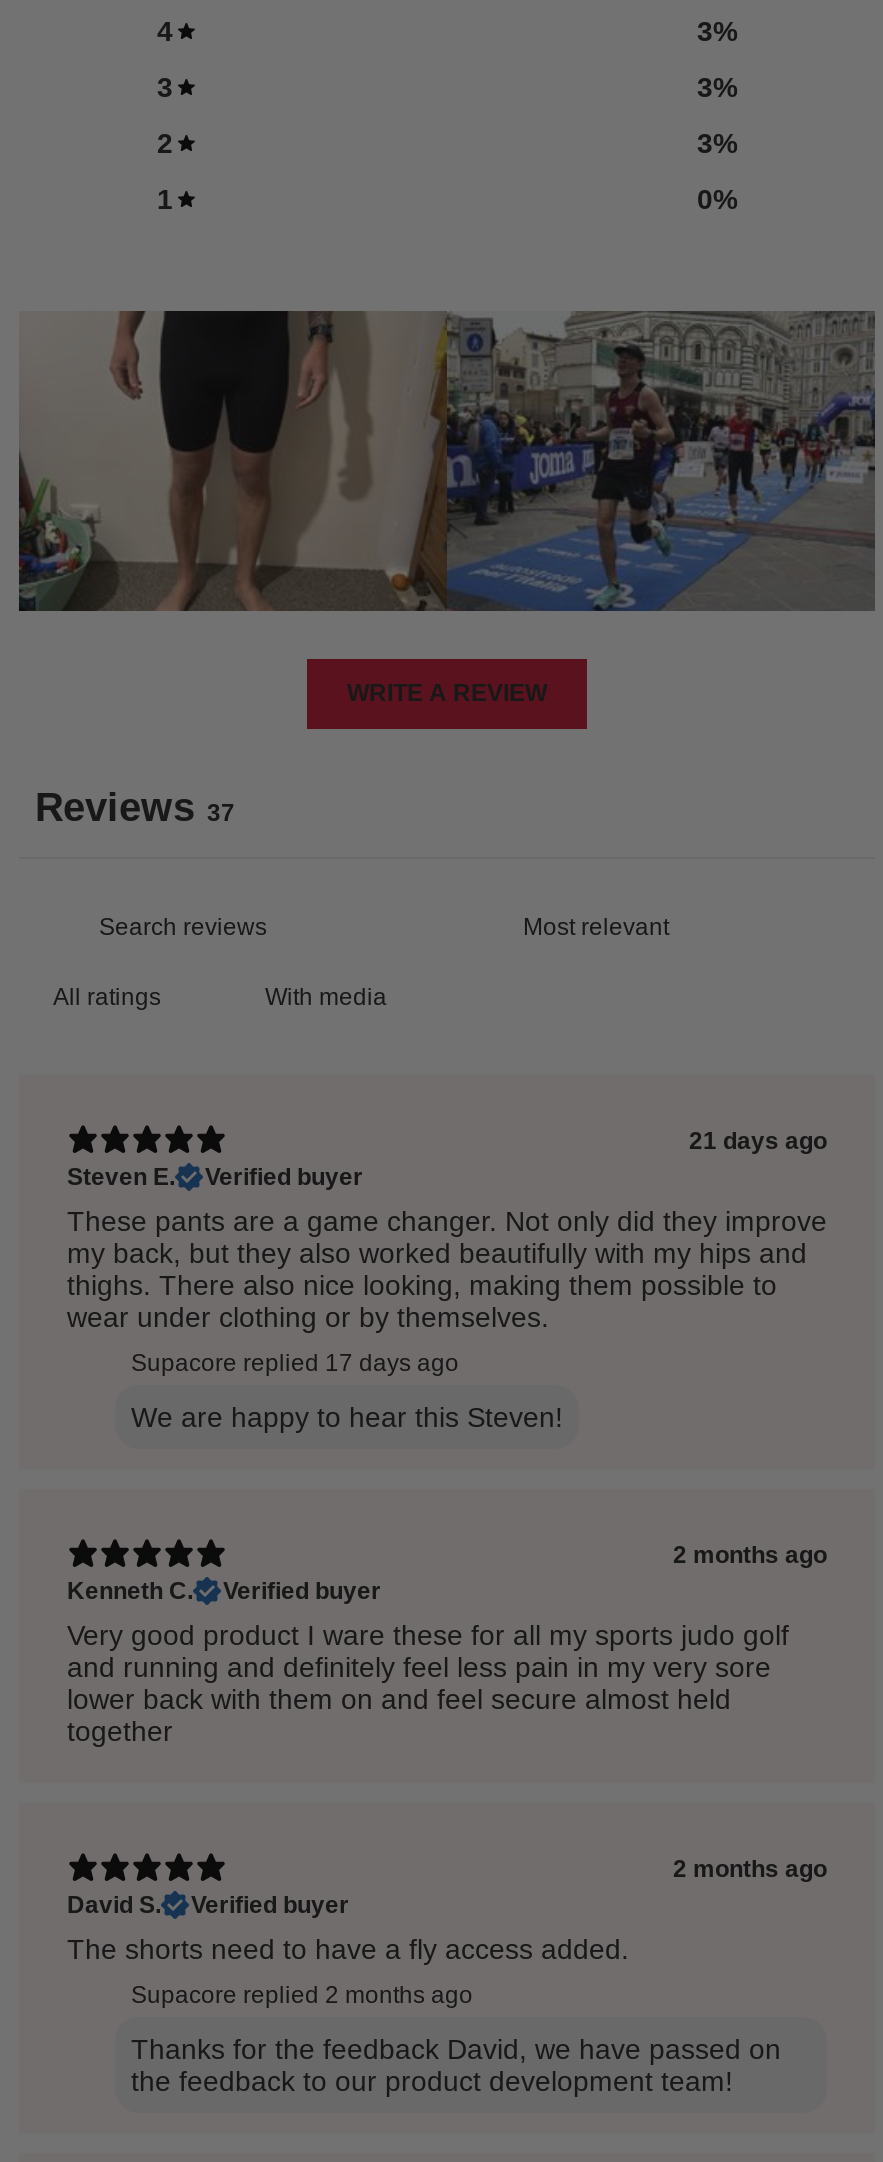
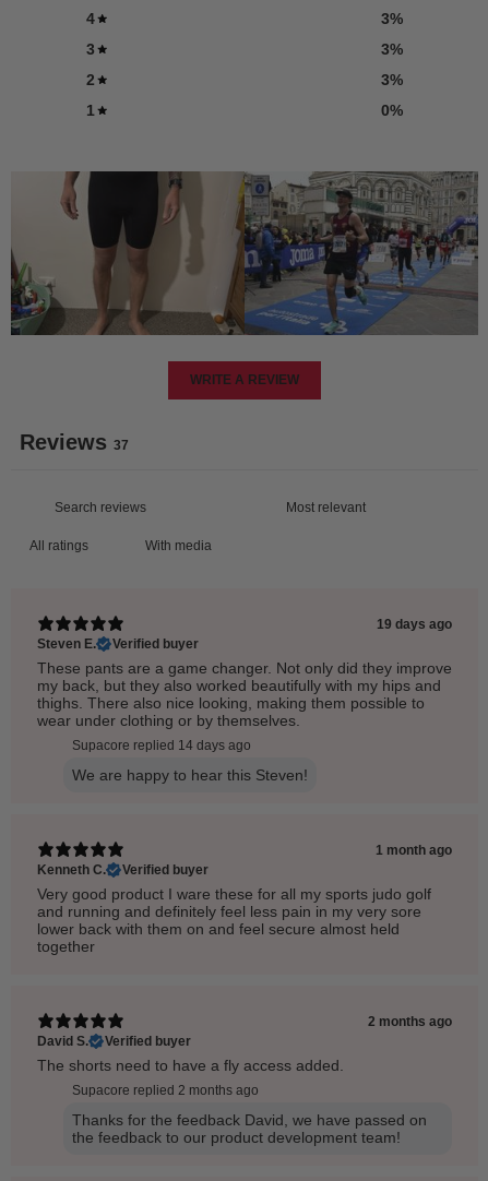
- 21 days ago
+ 19 days ago

- Supacore replied 17 days ago
+ Supacore replied 14 days ago

- 2 months ago
+ 1 month ago
